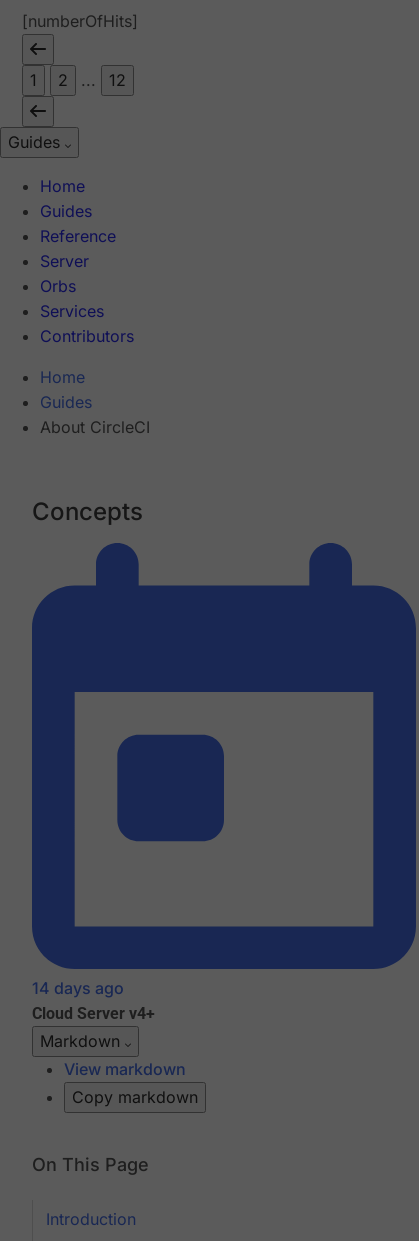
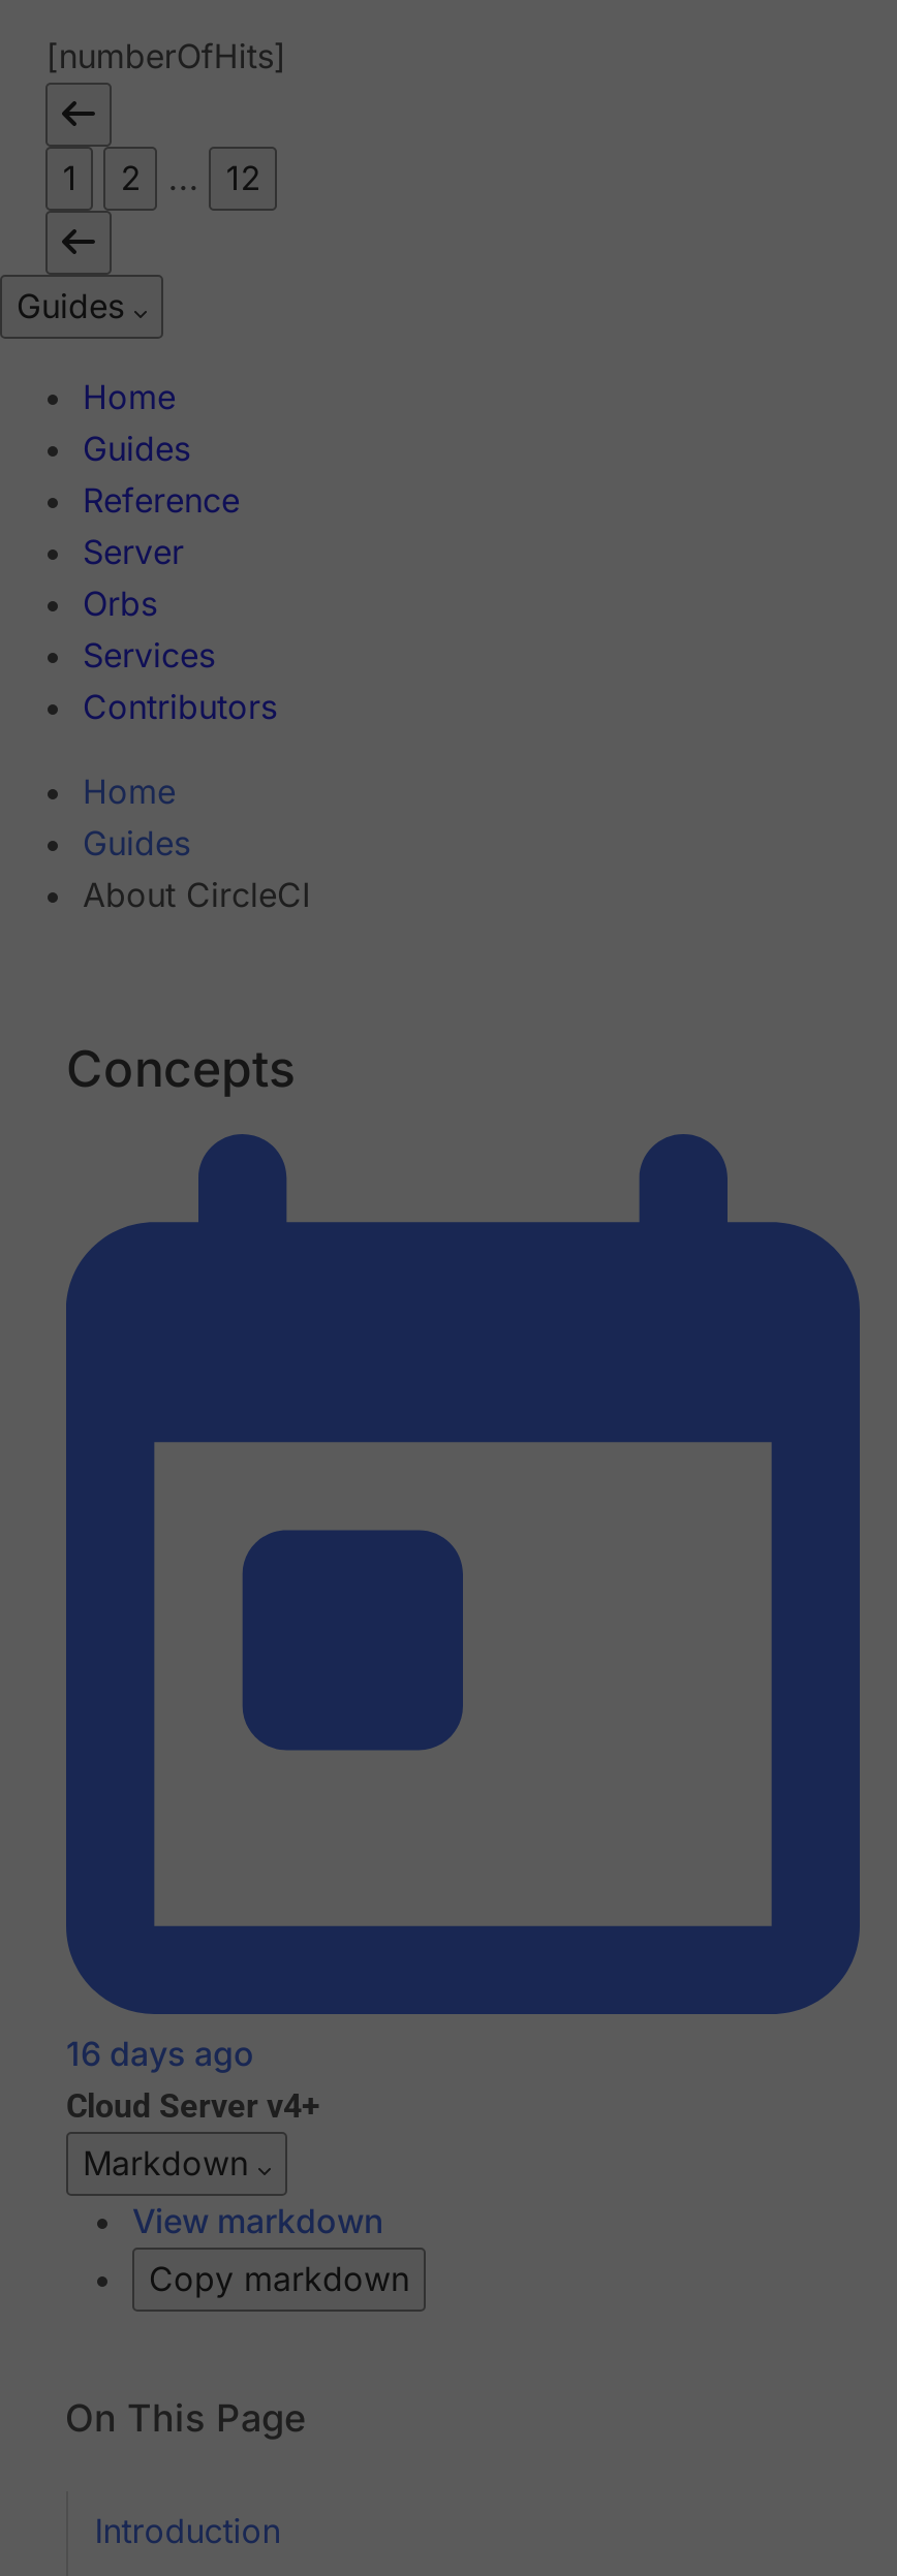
- 14 days ago
+ 16 days ago
